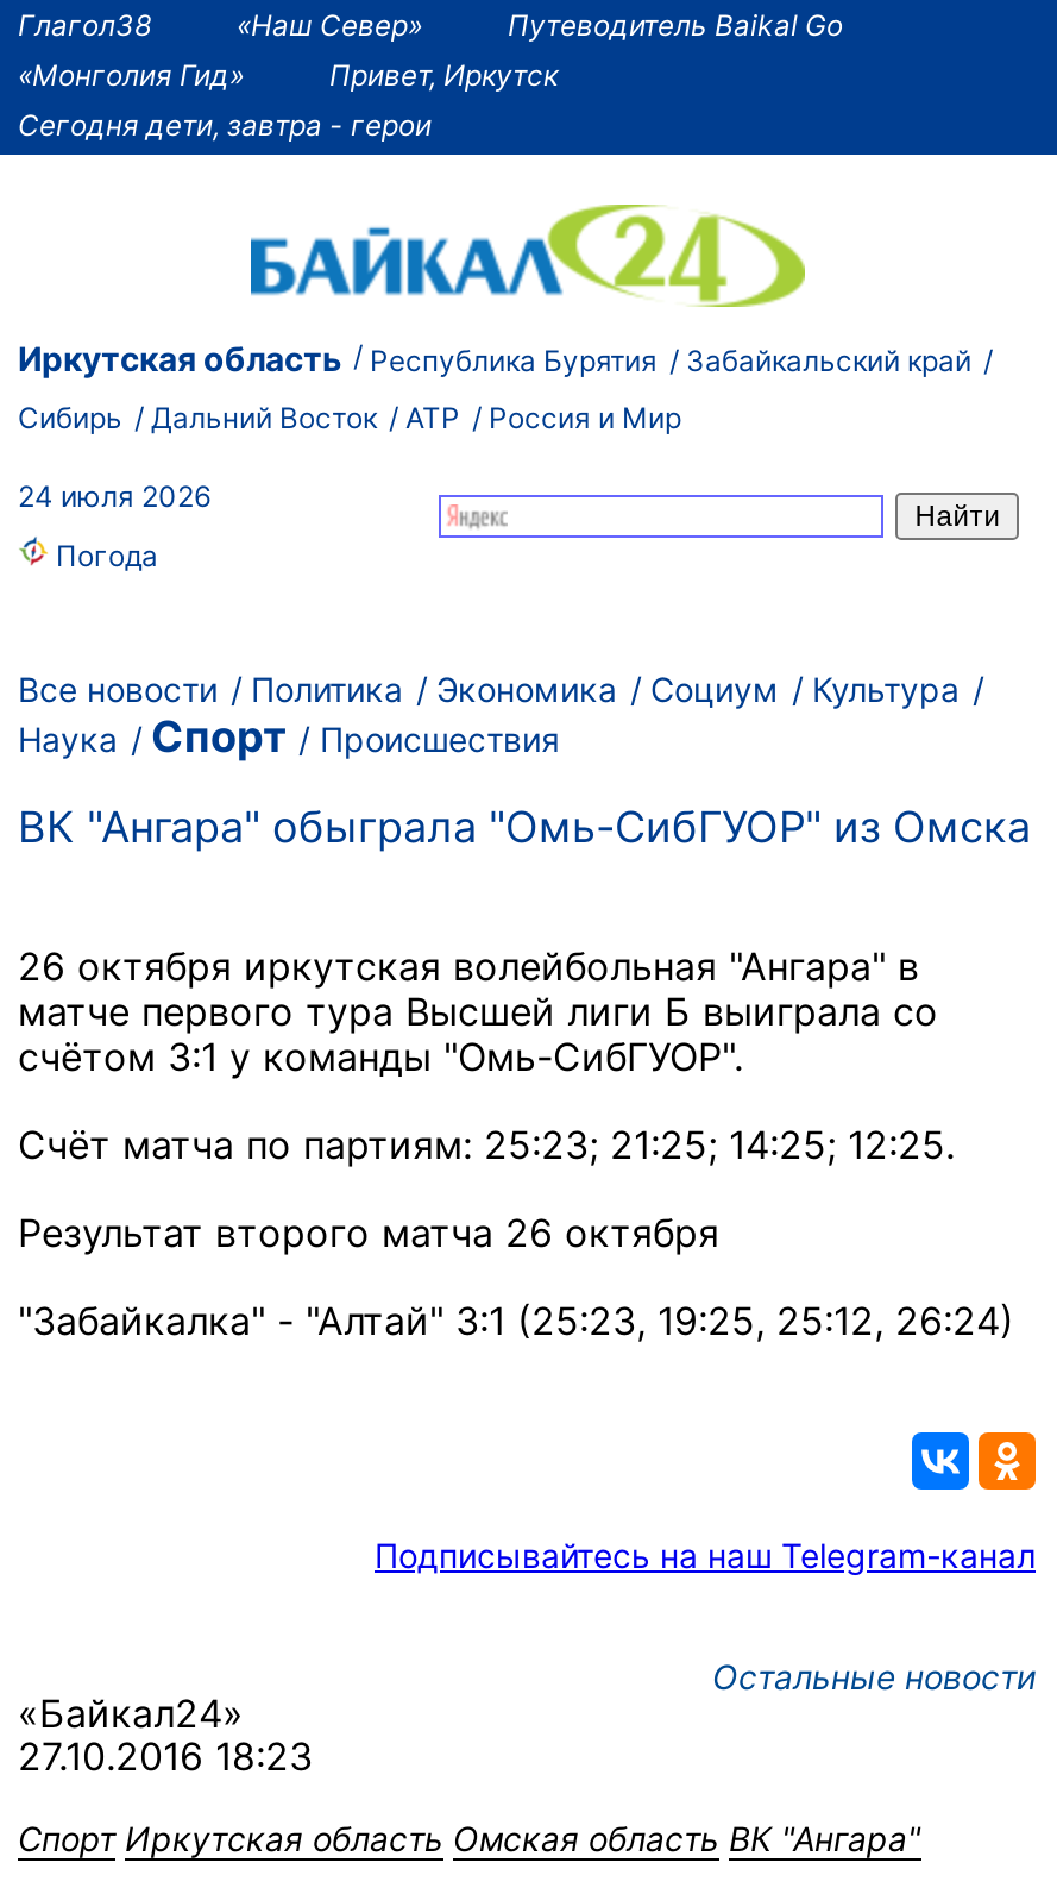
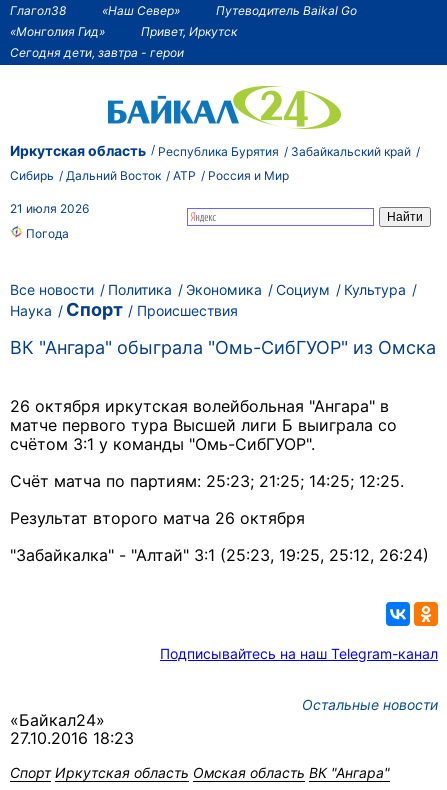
- 24 июля 2026
+ 21 июля 2026
